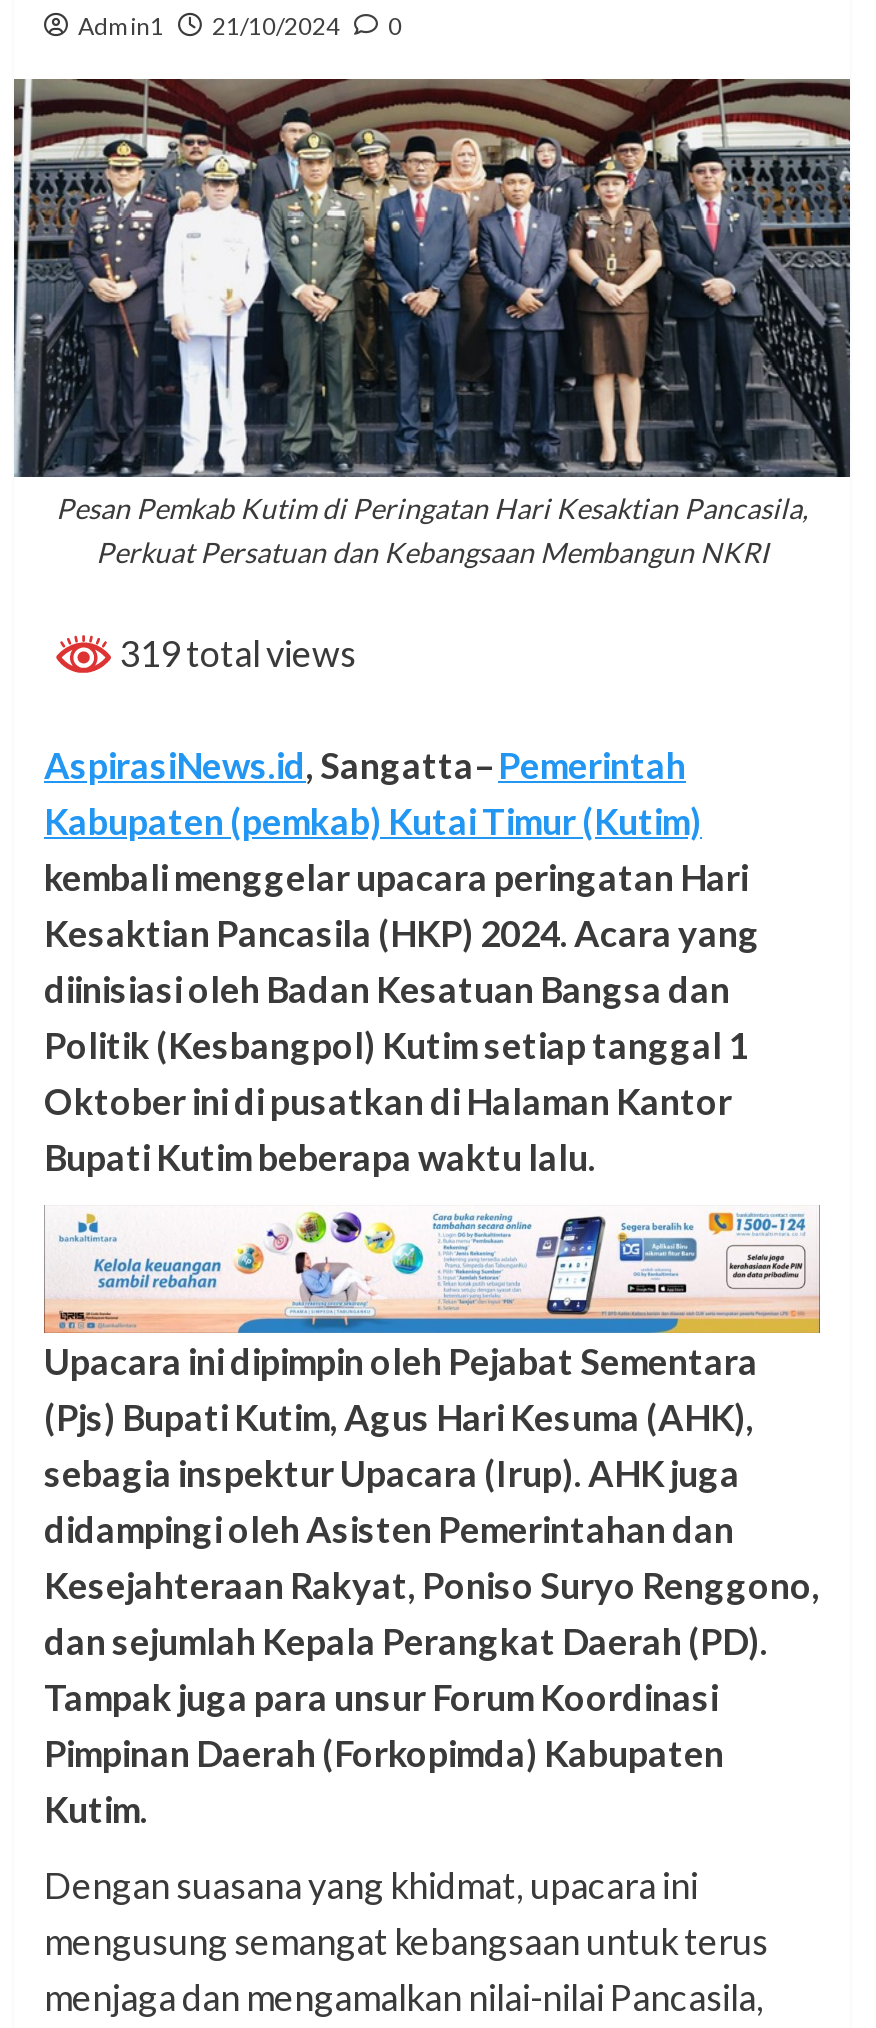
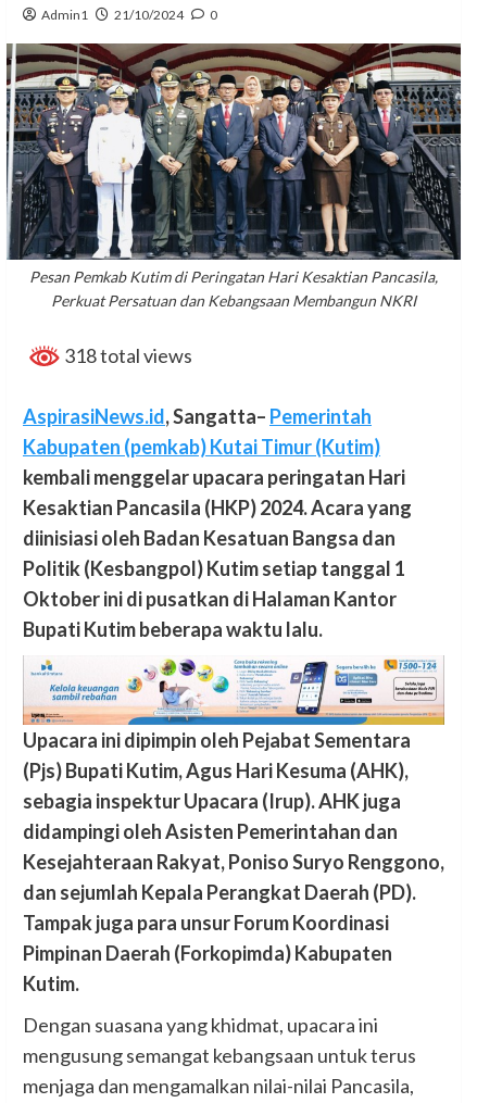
- 319 total views
+ 318 total views
